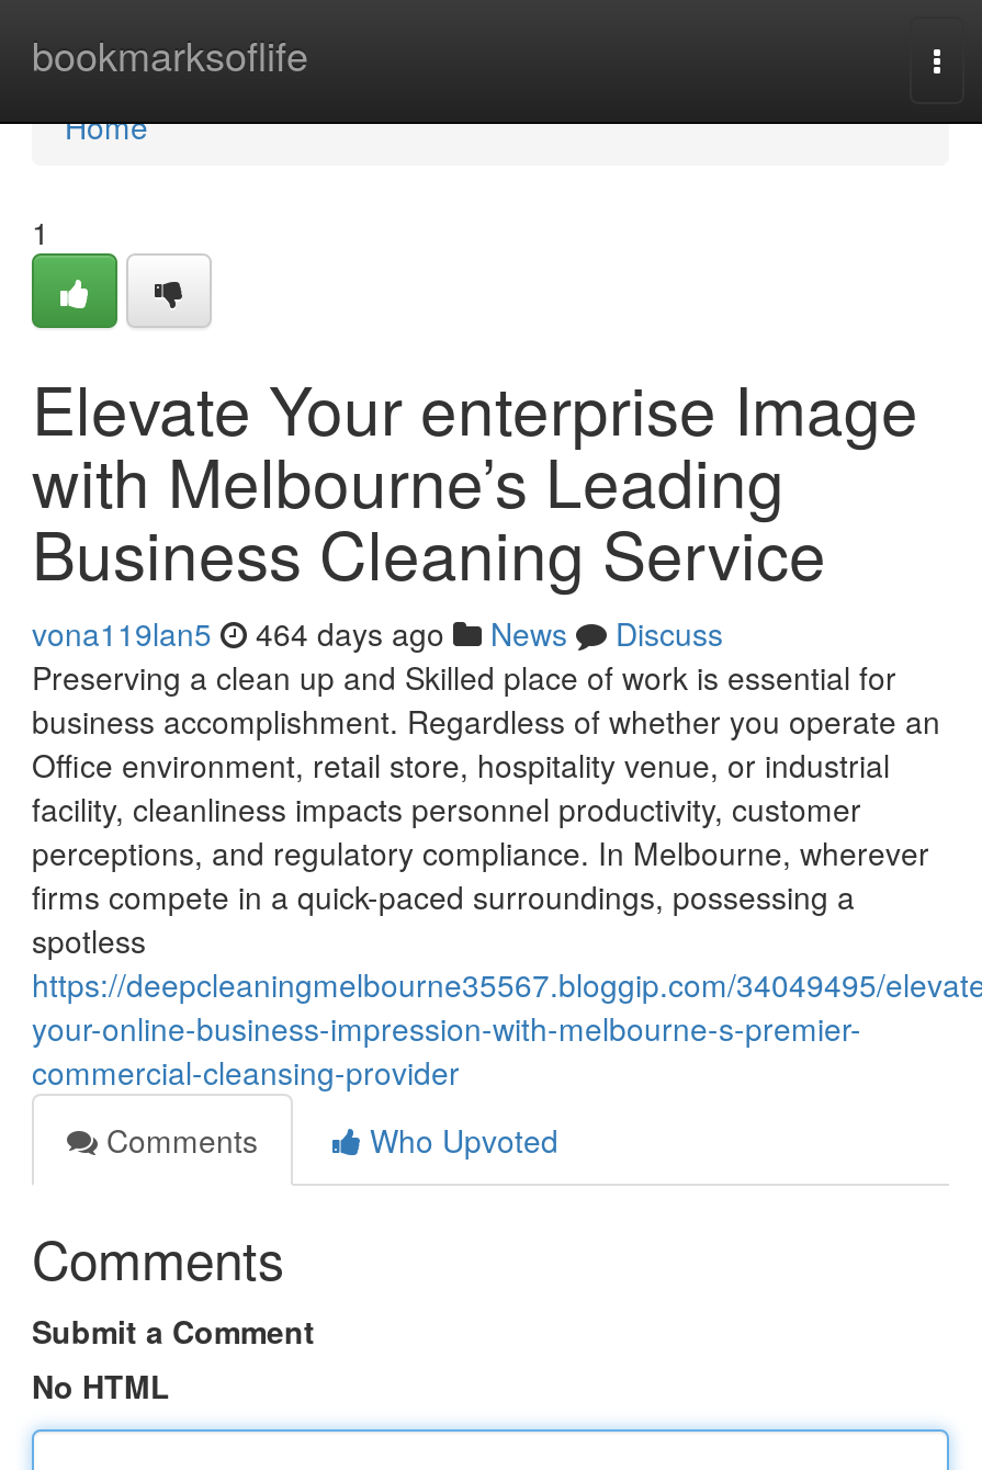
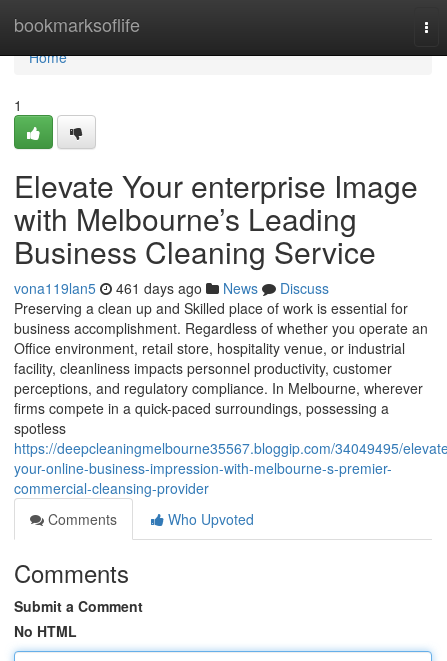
- vona119lan5 464 days ago News Discuss
+ vona119lan5 461 days ago News Discuss
